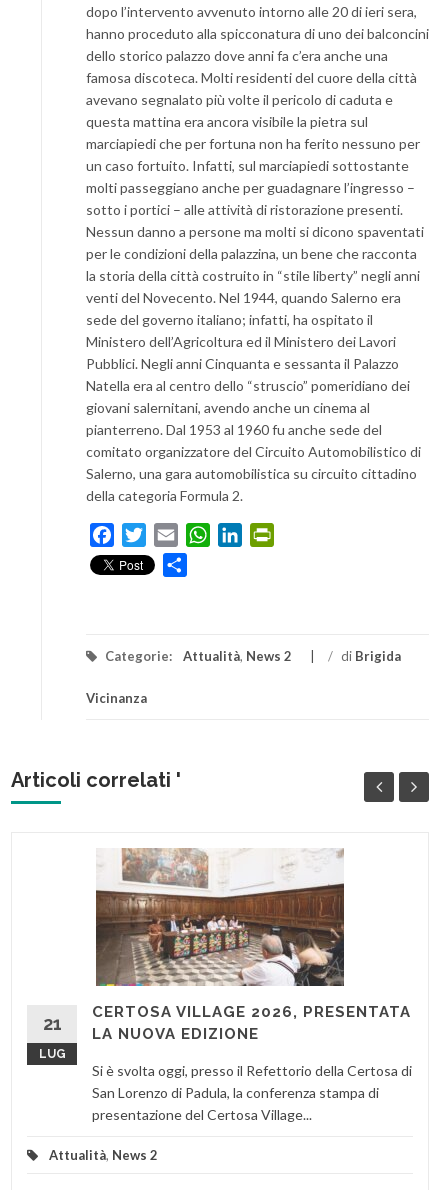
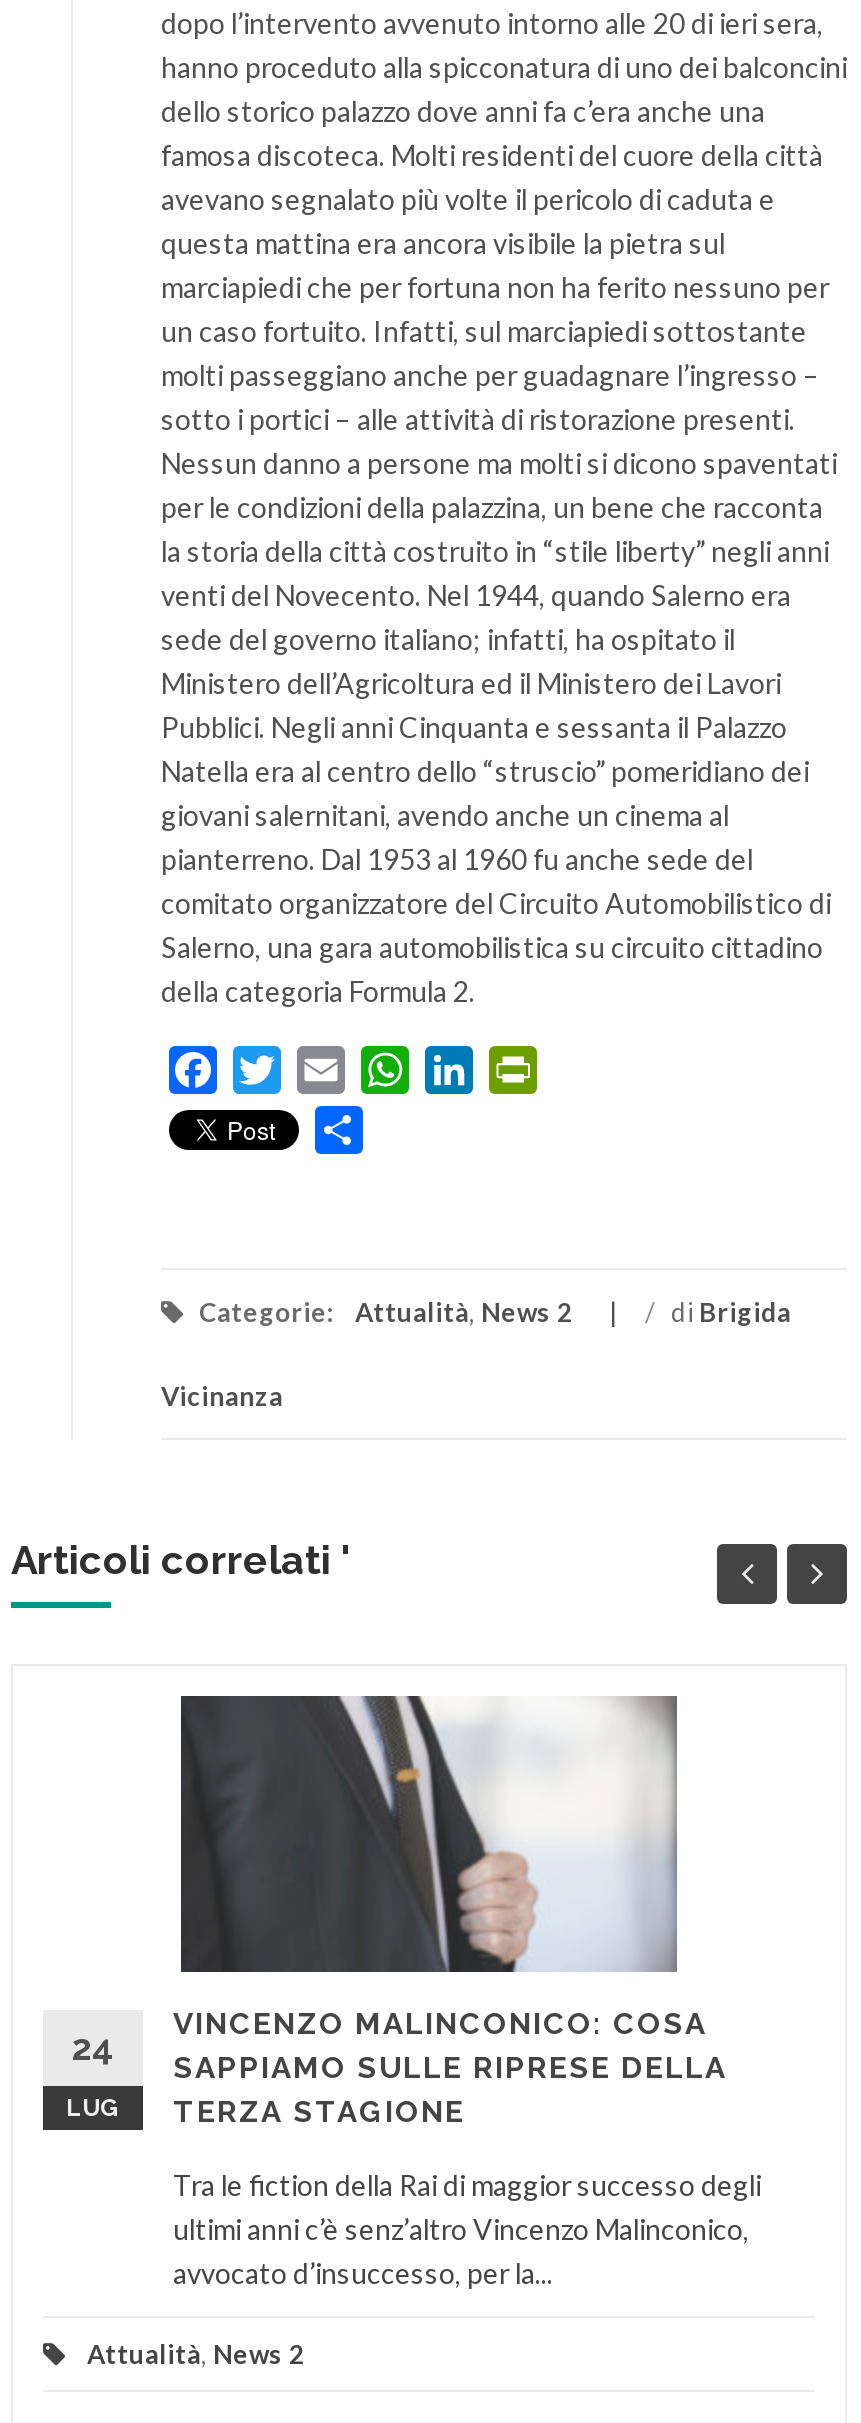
- [image]
- CERTOSA VILLAGE 2026, PRESENTATA
- LA NUOVA EDIZIONE
+ [image]
+ VINCENZO MALINCONICO: COSA
+ SAPPIAMO SULLE RIPRESE DELLA
+ TERZA STAGIONE

- 21
+ 24

- Si è svolta oggi, presso il Refettorio della Certosa di
- San Lorenzo di Padula, la conferenza stampa di
- presentazione del Certosa Village...
+ Tra le fiction della Rai di maggior successo degli
+ ultimi anni c’è senz’altro Vincenzo Malinconico,
+ avvocato d’insuccesso, per la...
